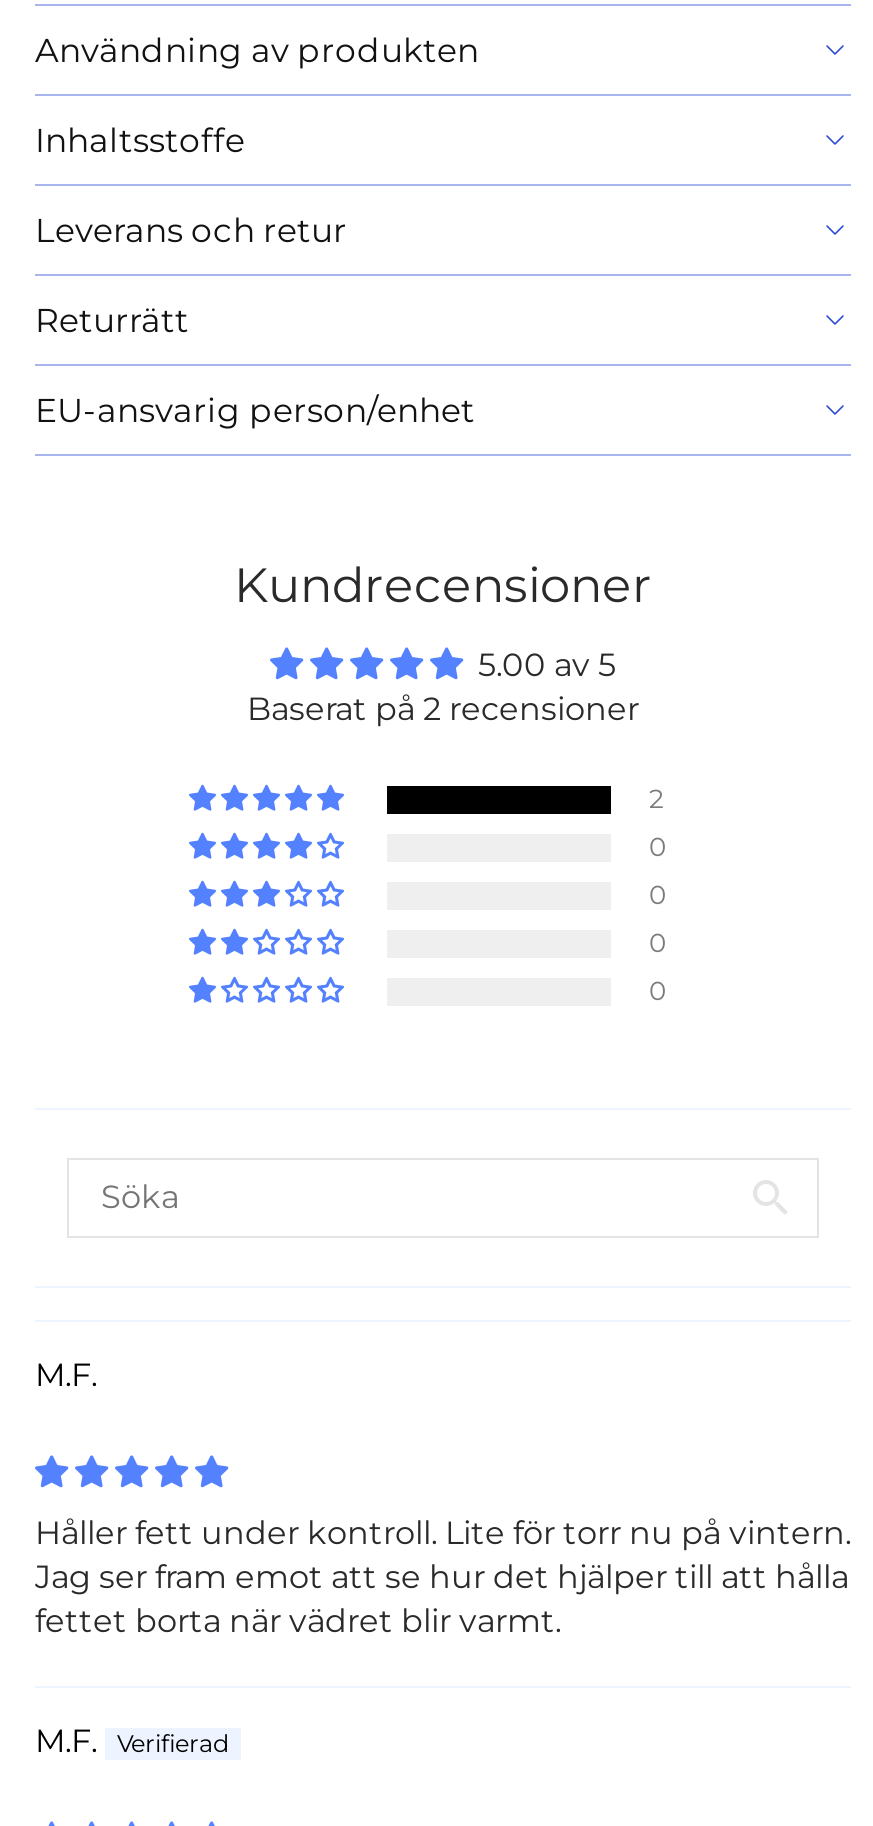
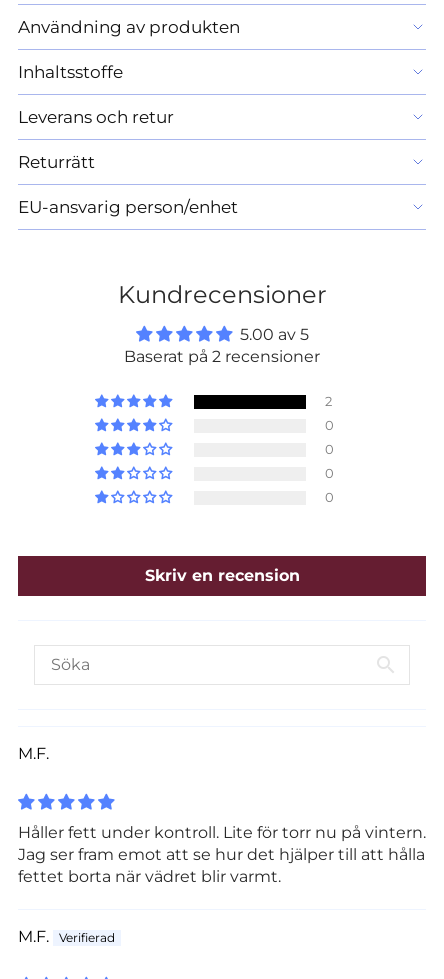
+ Skriv en recension
